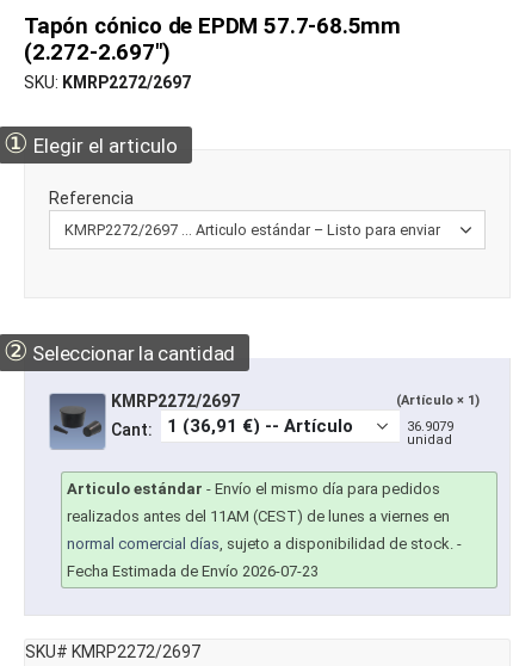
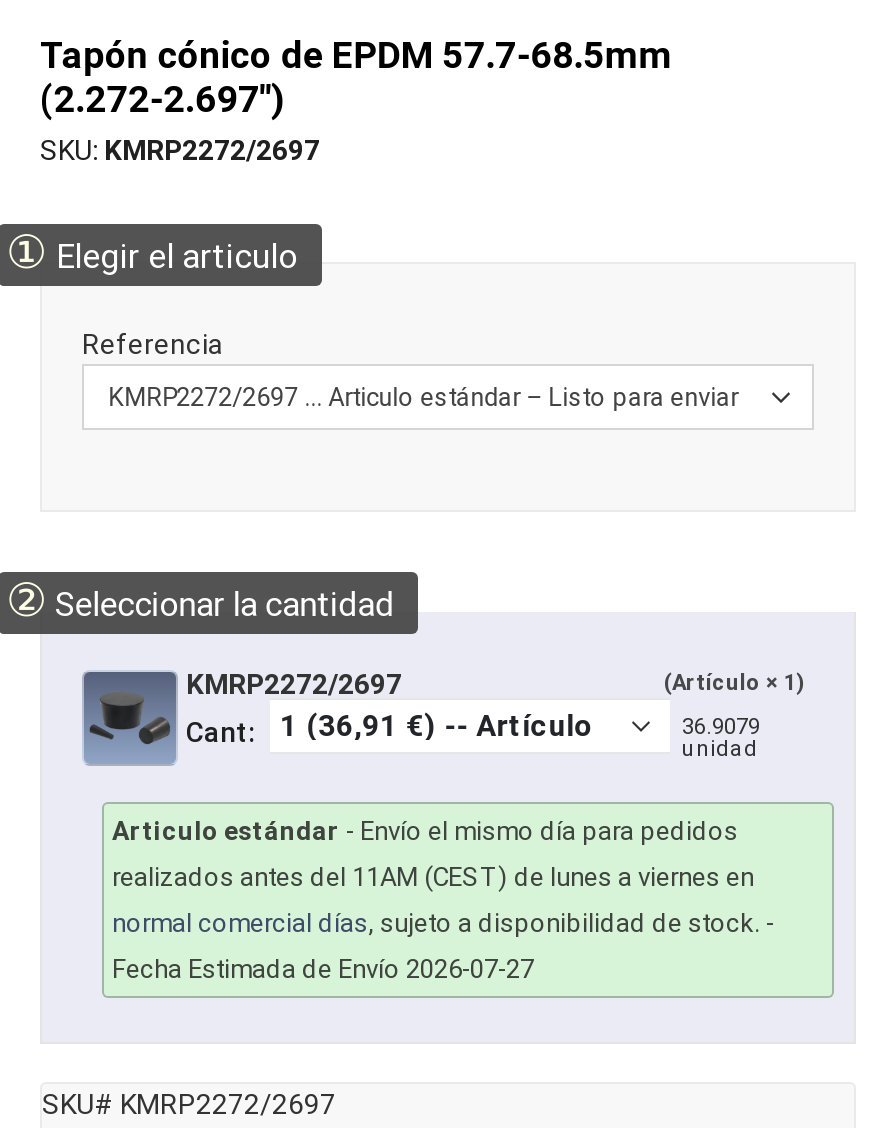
- Fecha Estimada de Envío 2026-07-23
+ Fecha Estimada de Envío 2026-07-27
